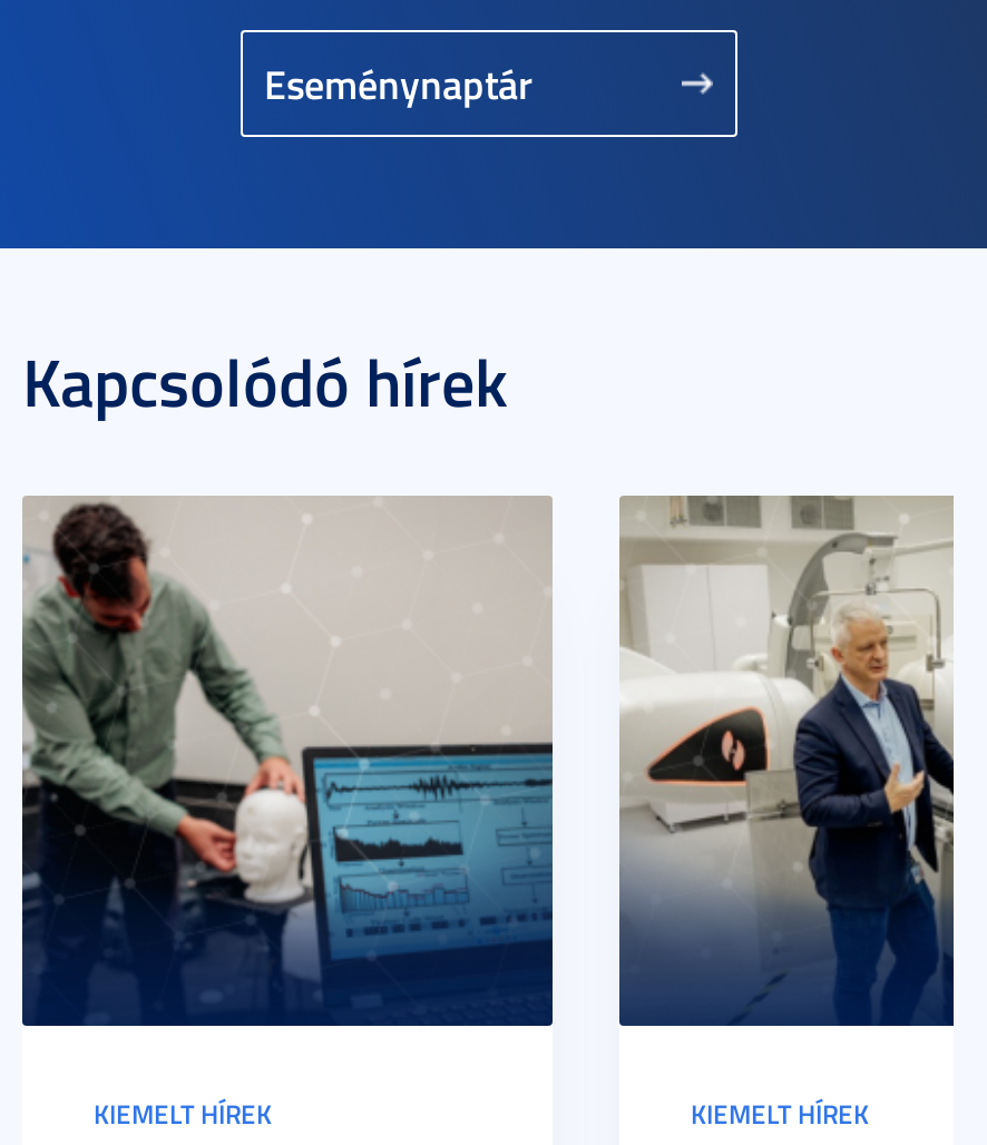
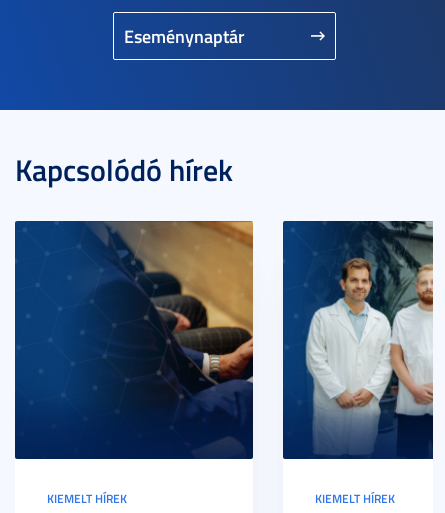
- [image]
+ [image]

- [image]
+ [image]
